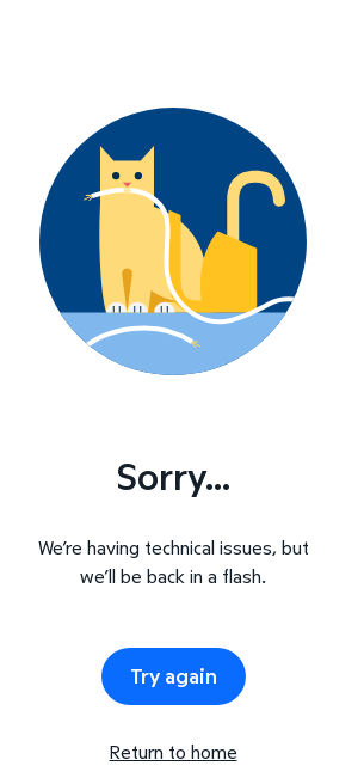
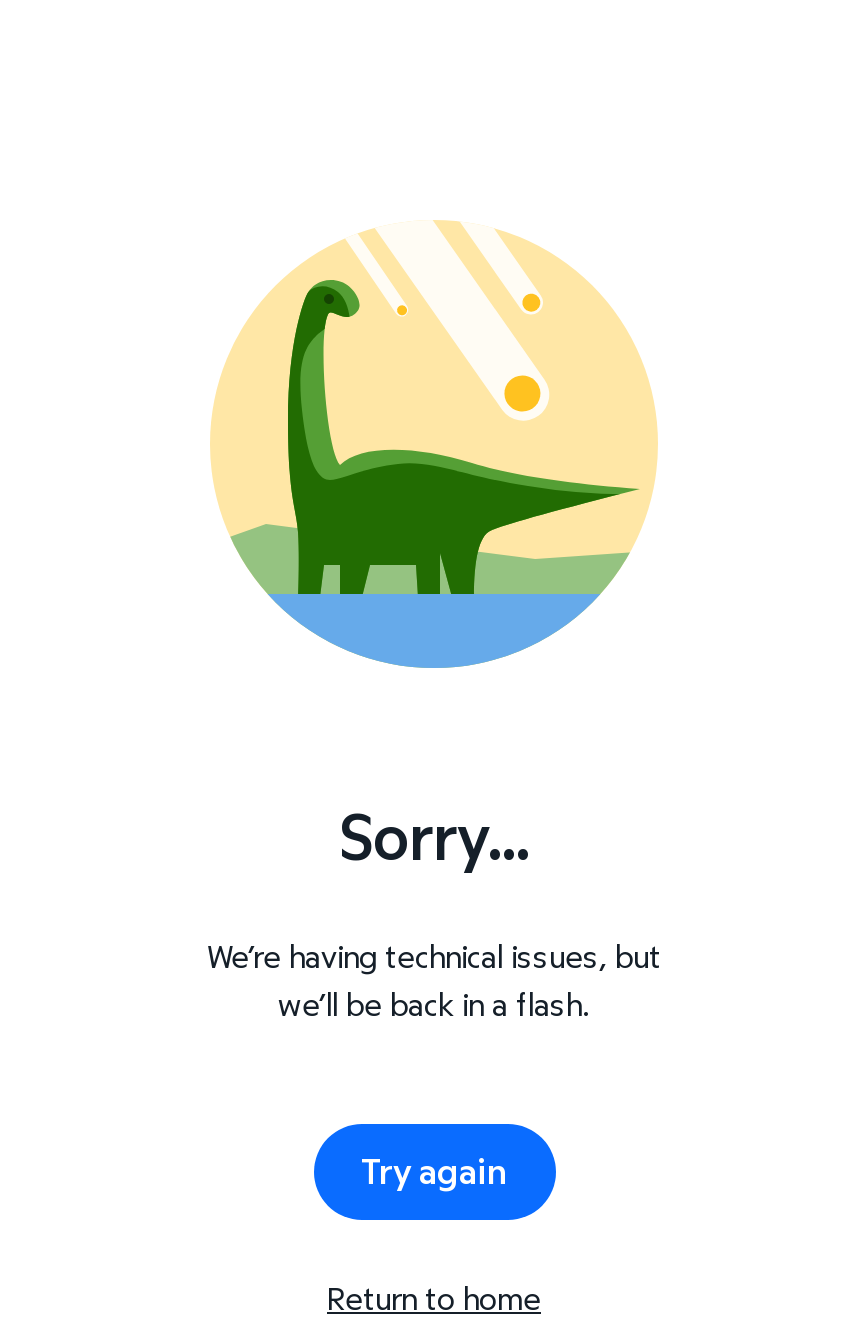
- [image]
+ [image]
